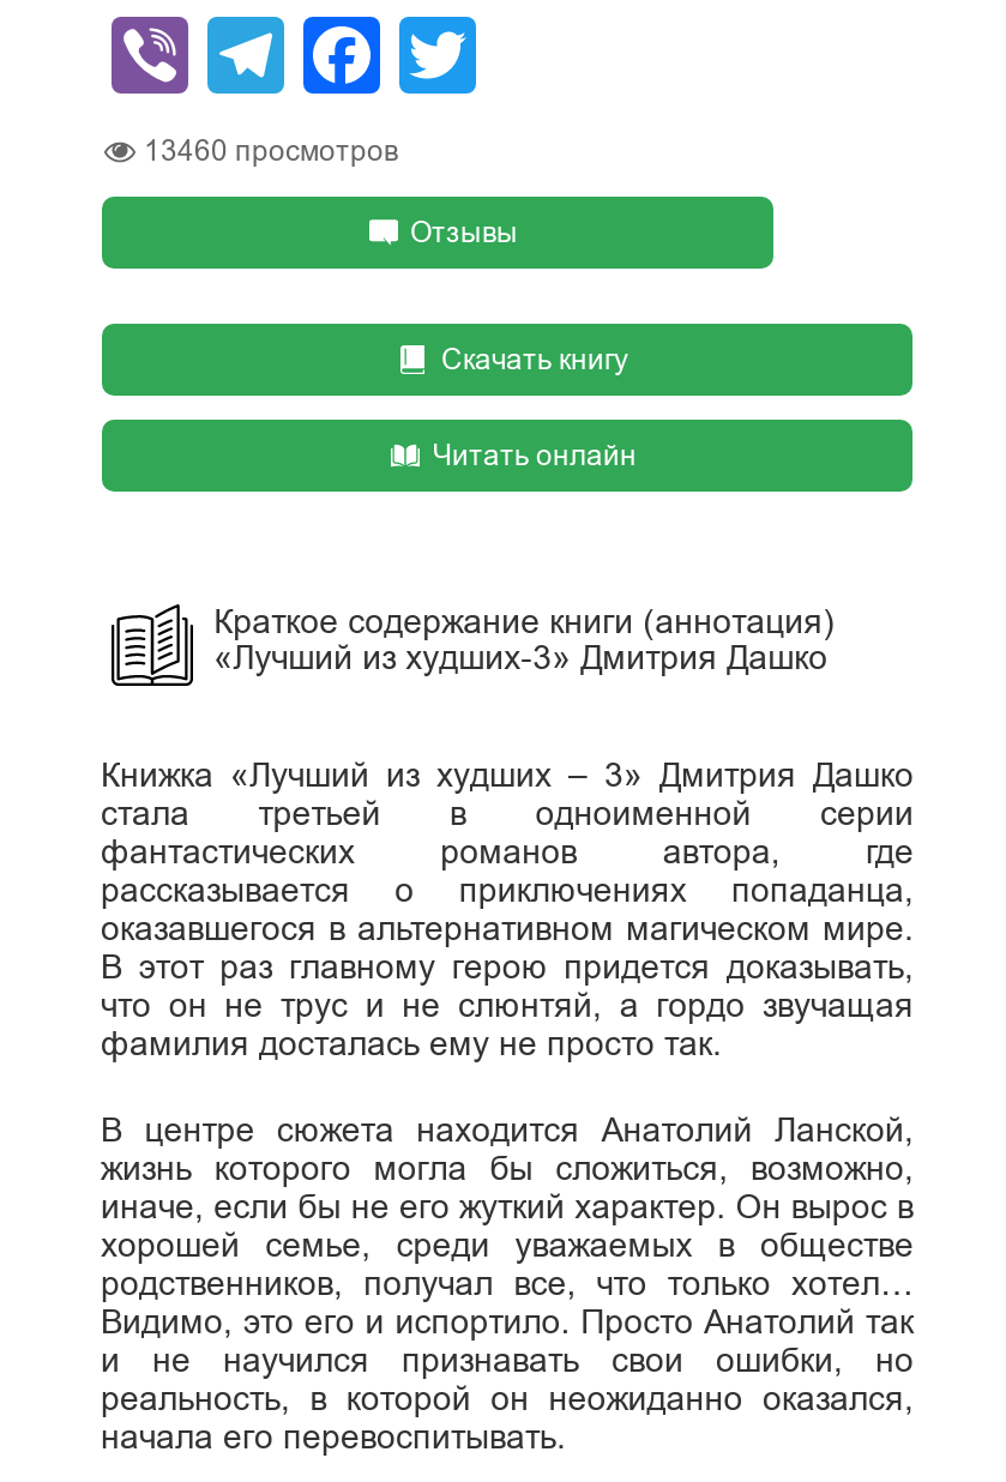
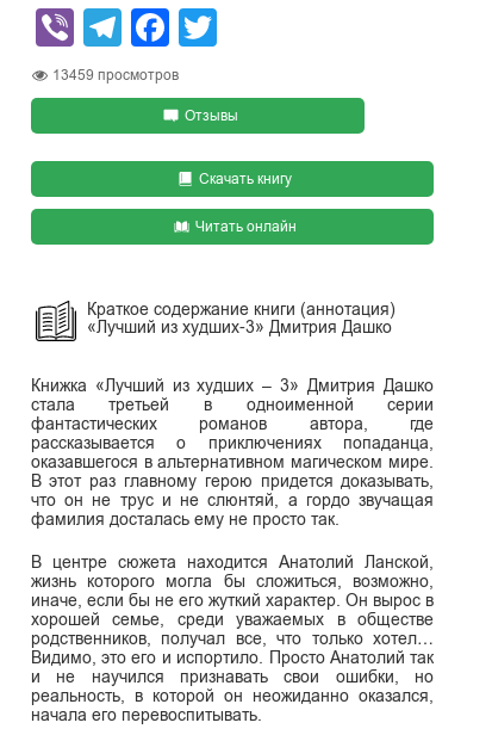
- 13460 просмотров
+ 13459 просмотров
